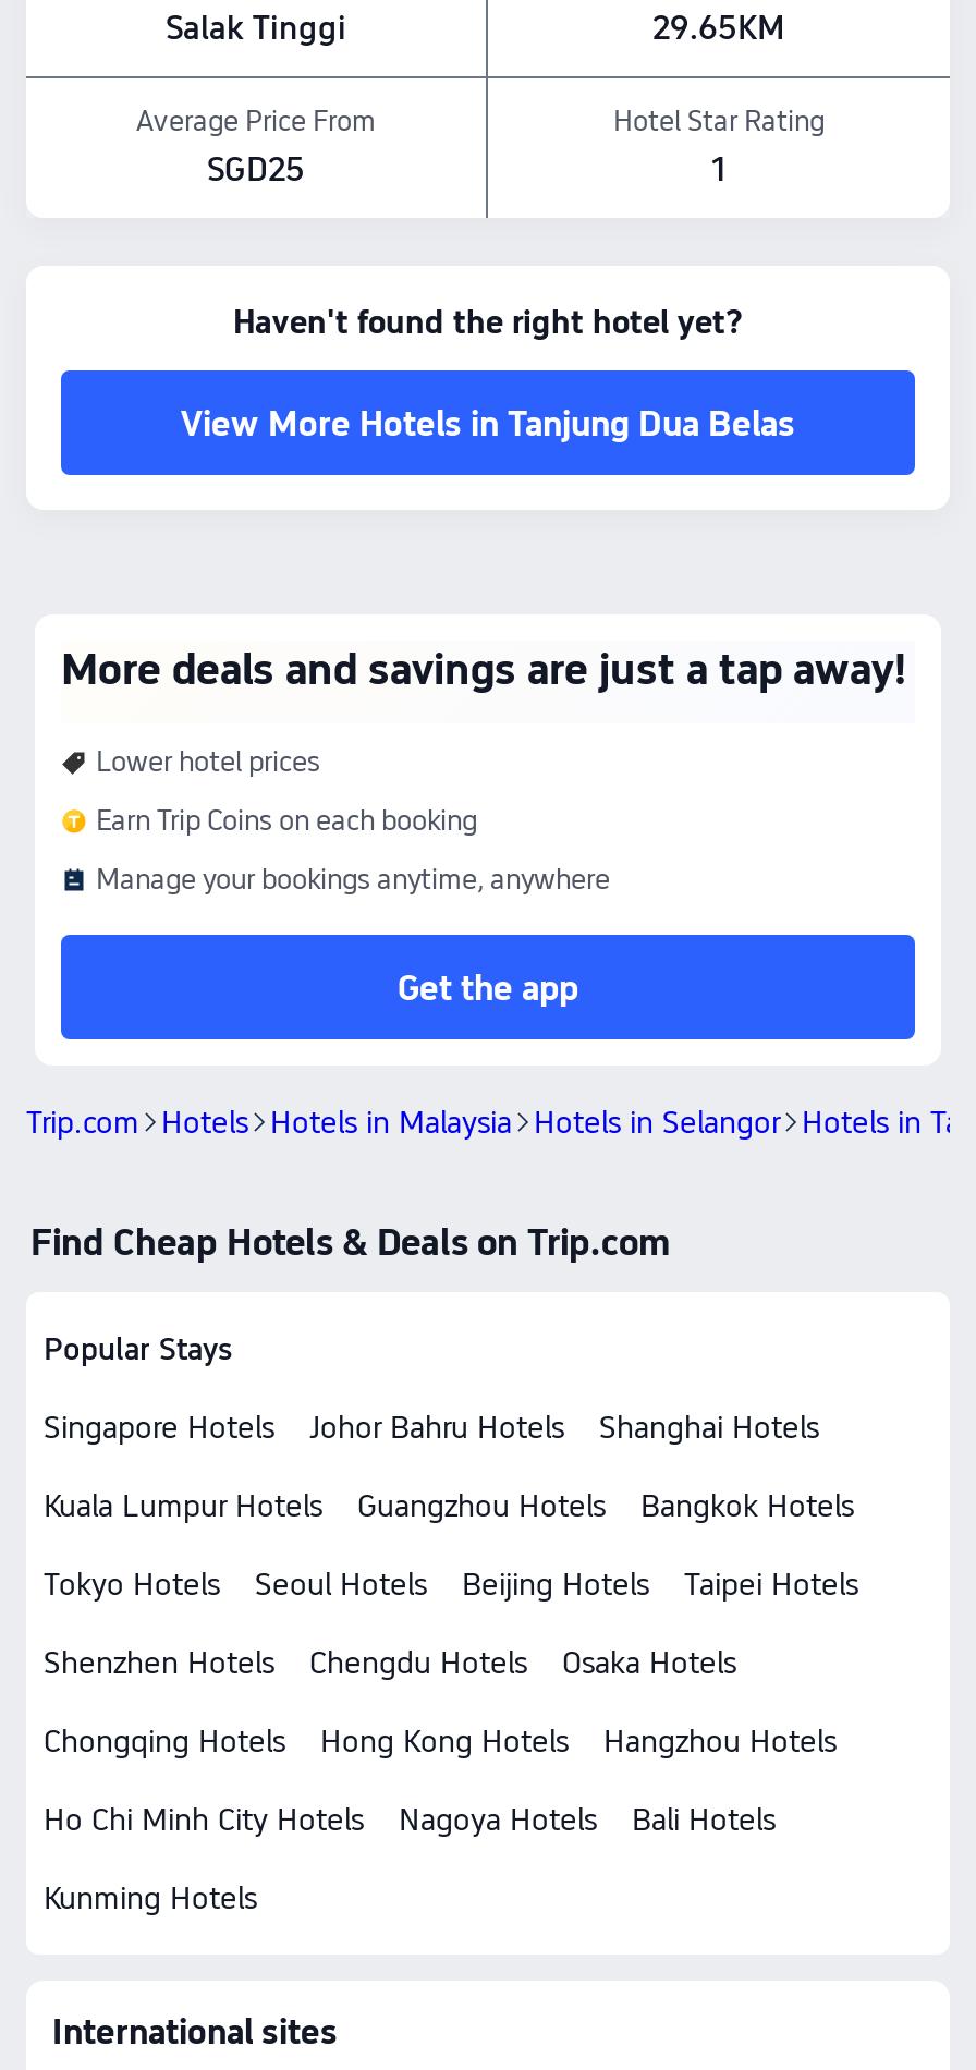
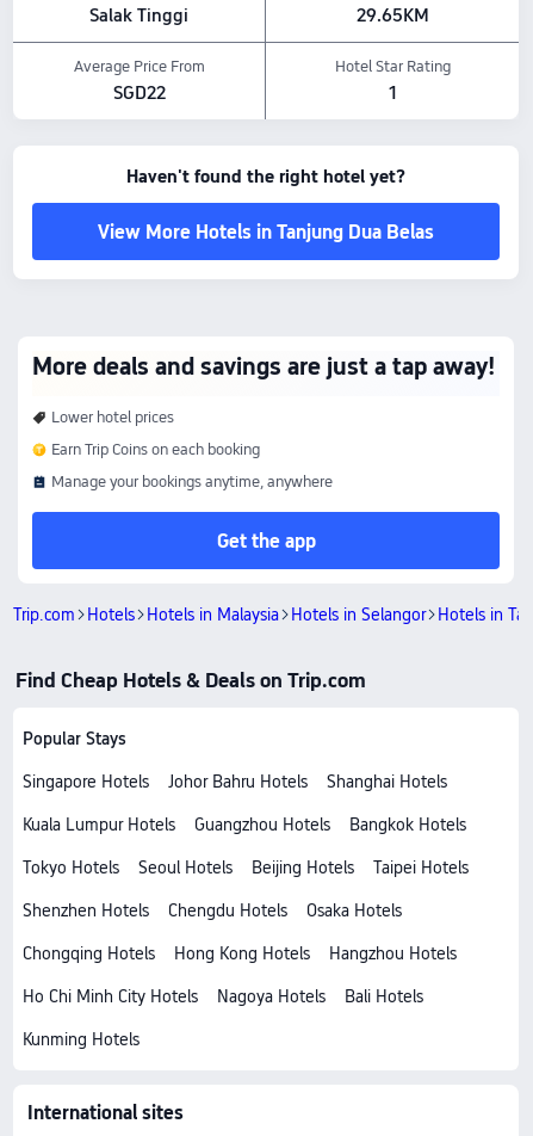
- SGD25
+ SGD22
